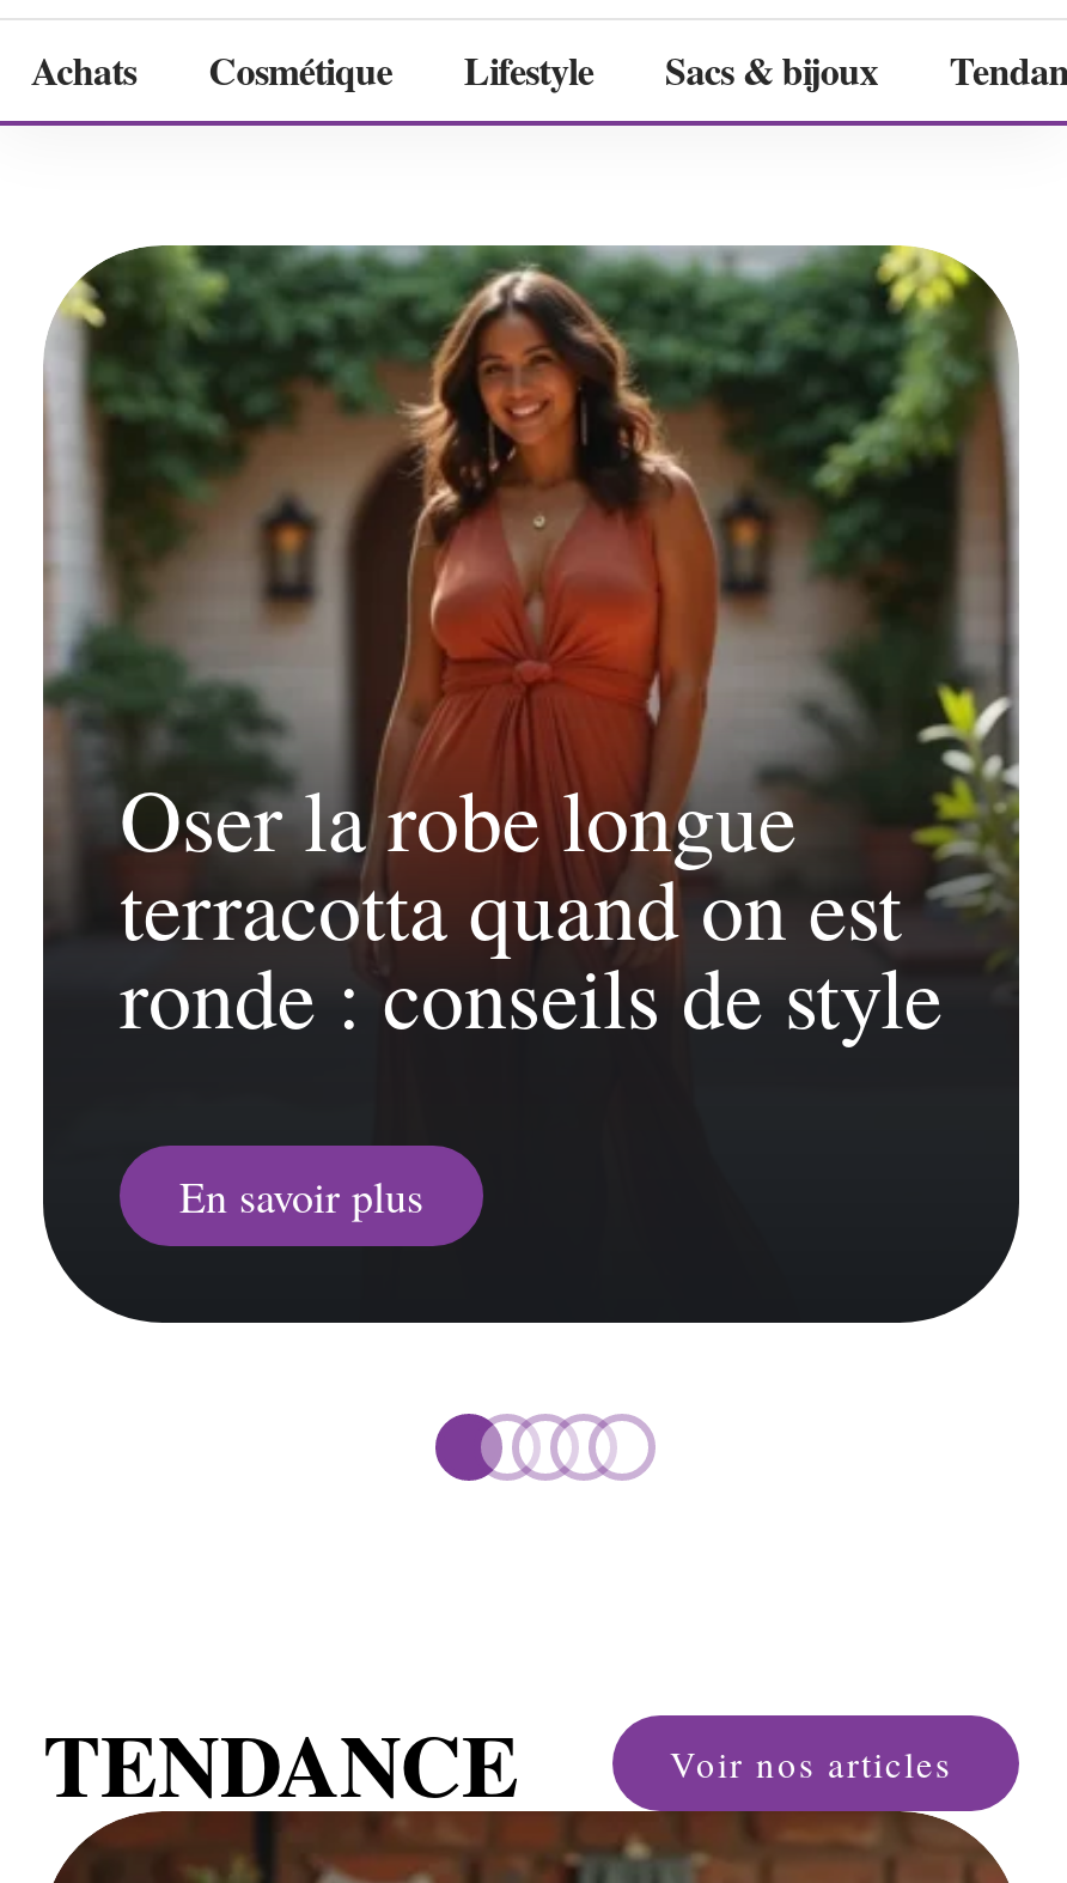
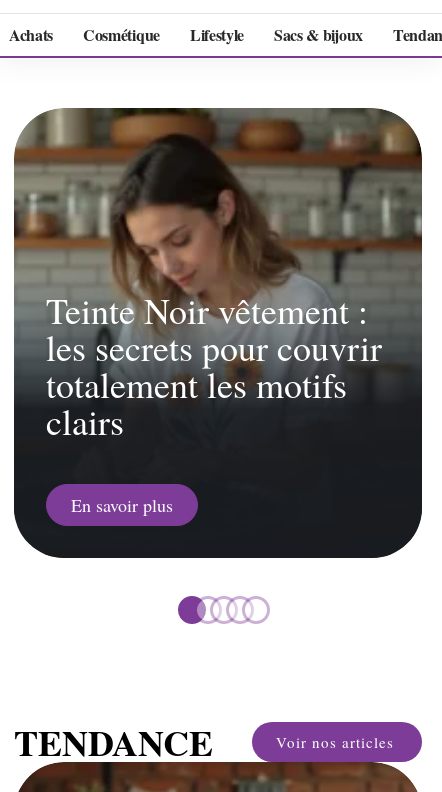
- [image]
- Oser la robe longue
- terracotta quand on est
- ronde : conseils de style
+ [image]
+ Teinte Noir vêtement :
+ les secrets pour couvrir
+ totalement les motifs
+ clairs
